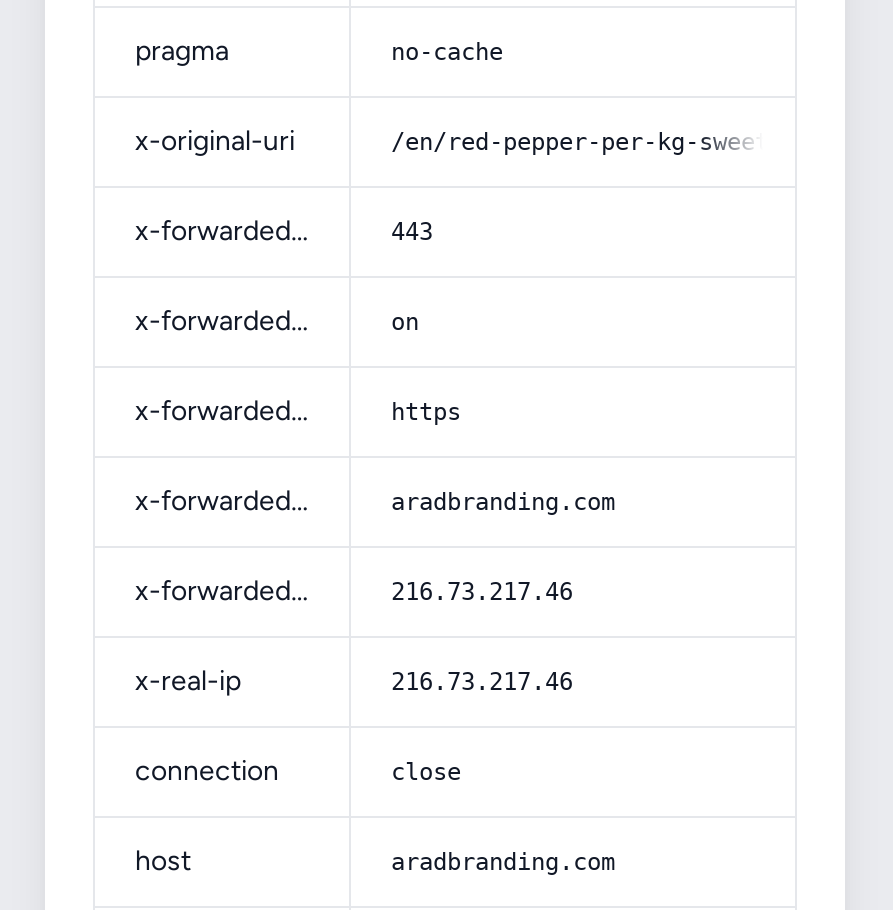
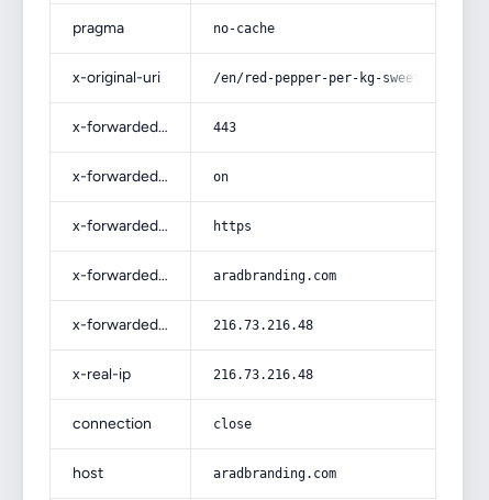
- 216.73.217.46
+ 216.73.216.48

- 216.73.217.46
+ 216.73.216.48
